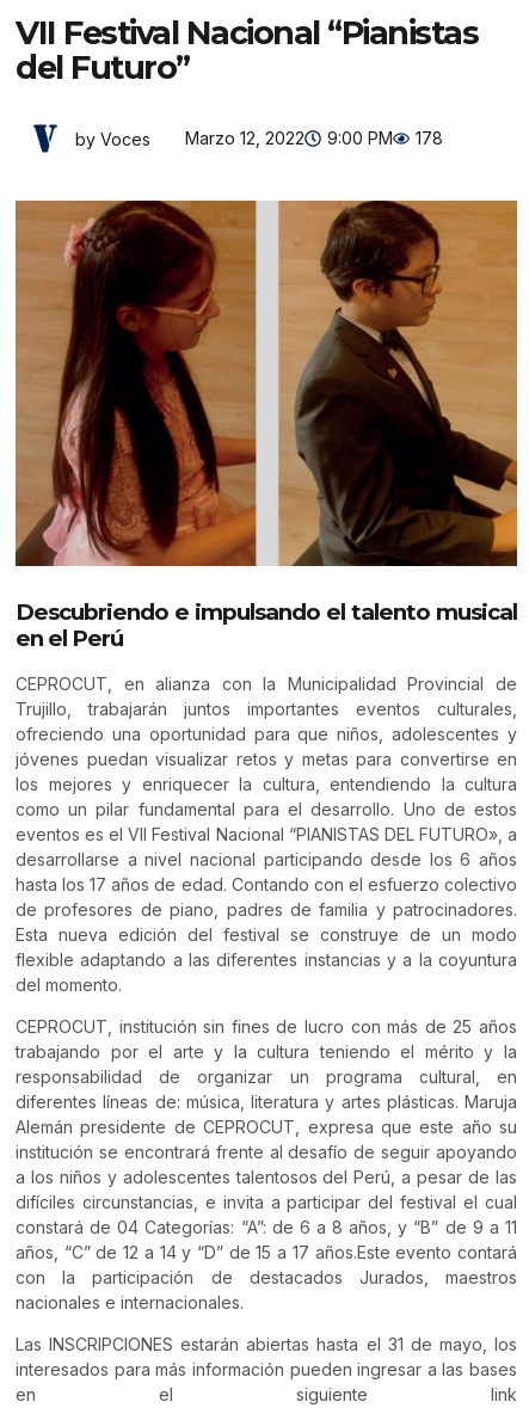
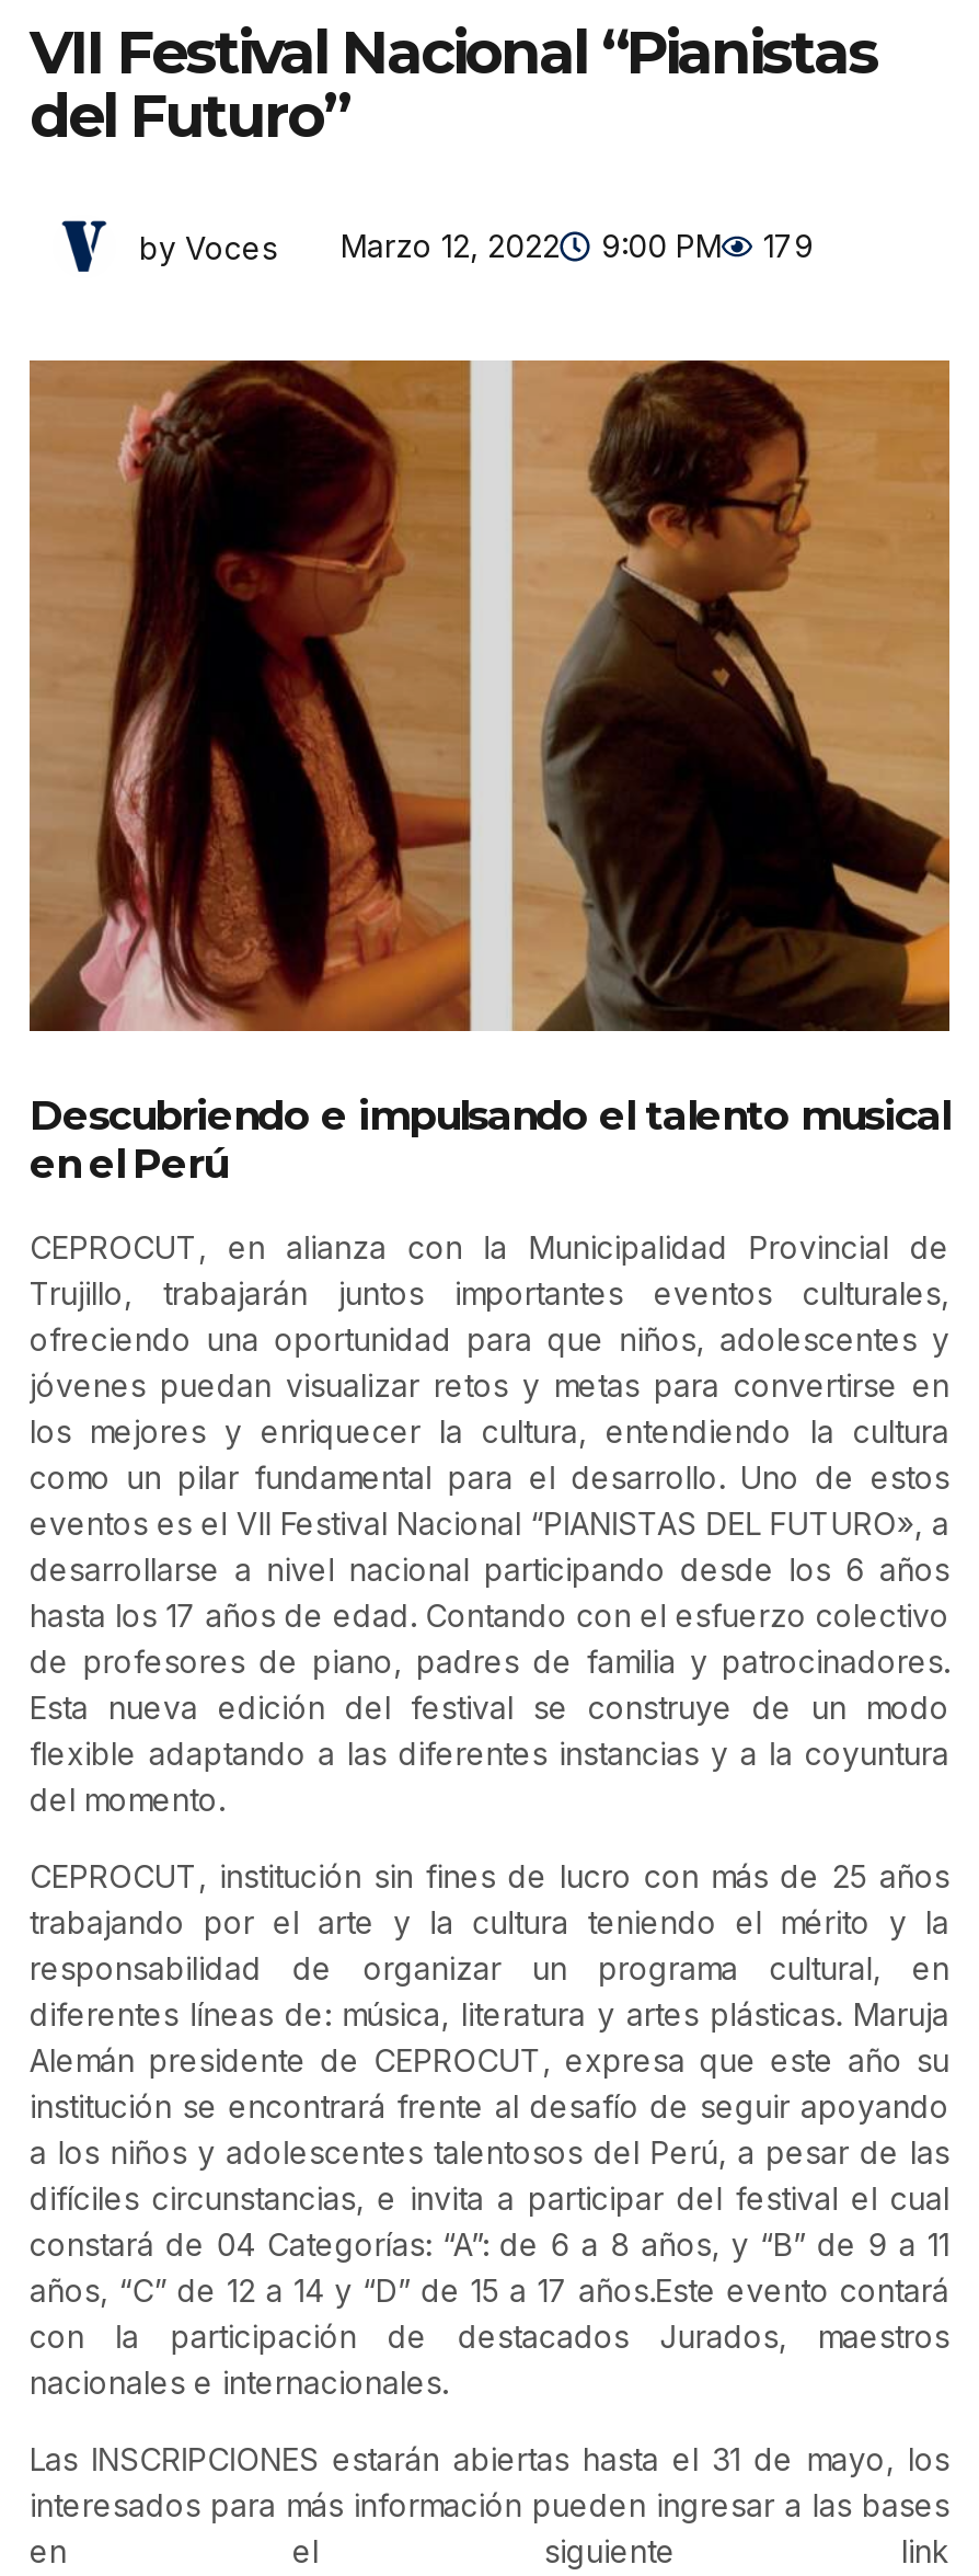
- by Voces Marzo 12, 2022 9:00 PM 178
+ by Voces Marzo 12, 2022 9:00 PM 179
